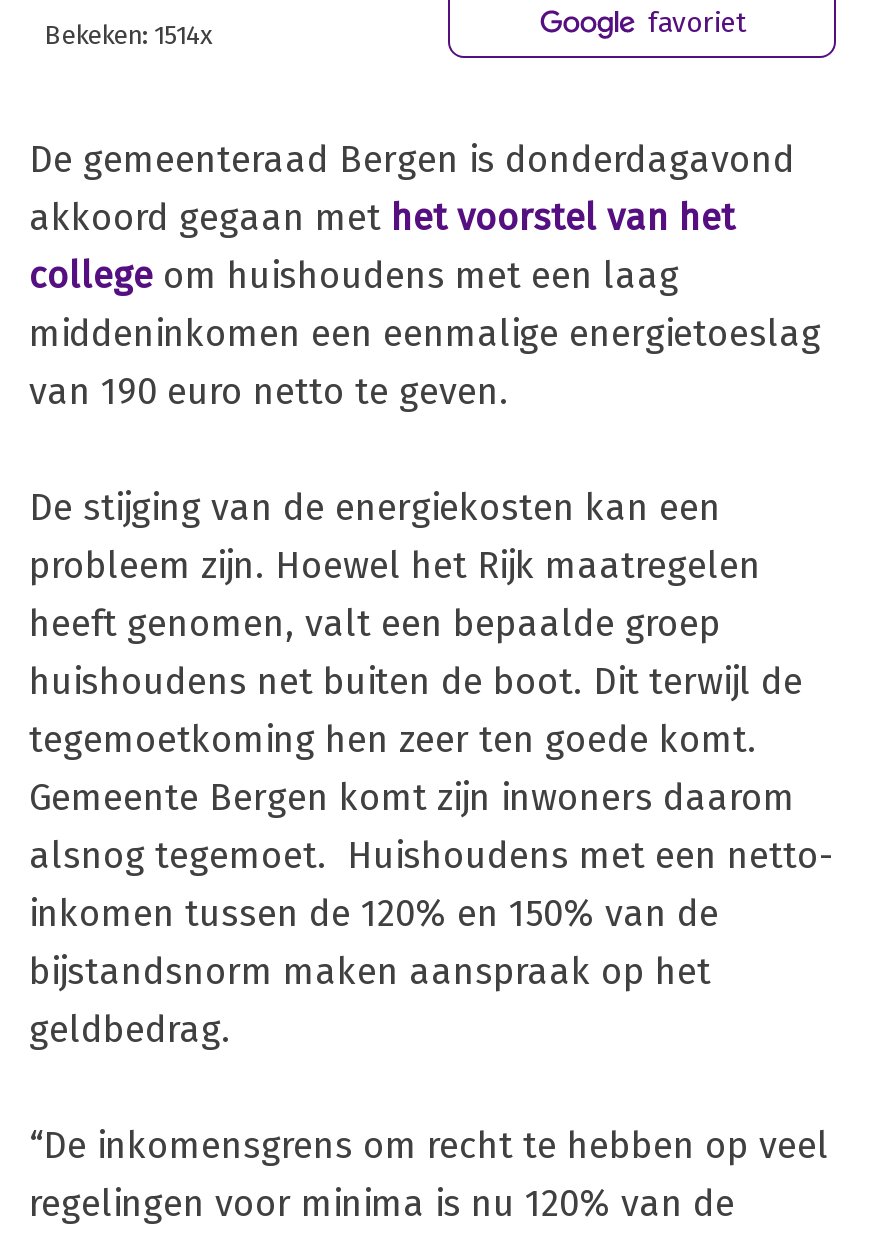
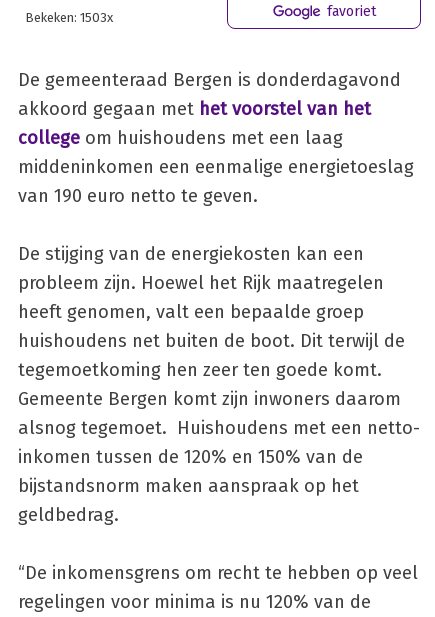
- Bekeken: 1514x
+ Bekeken: 1503x
